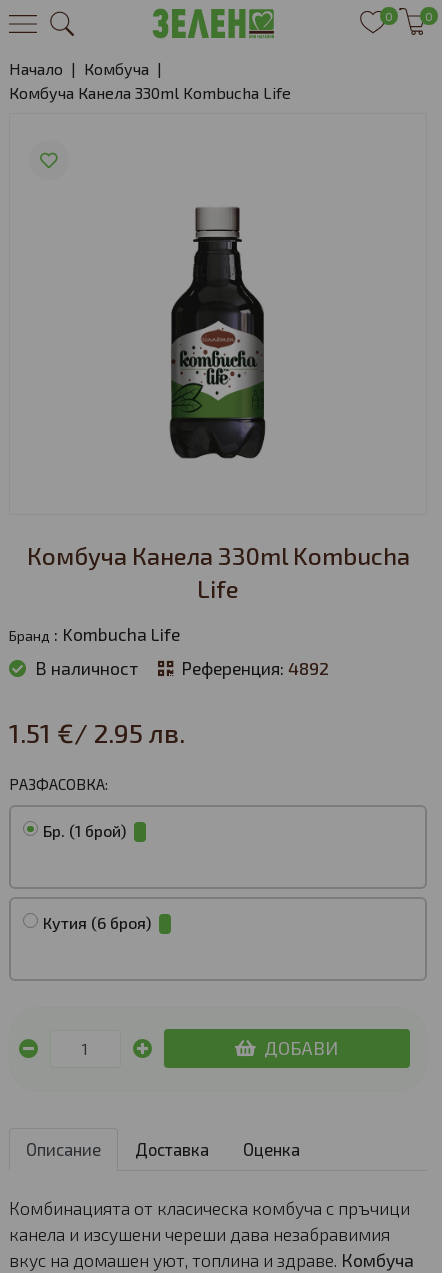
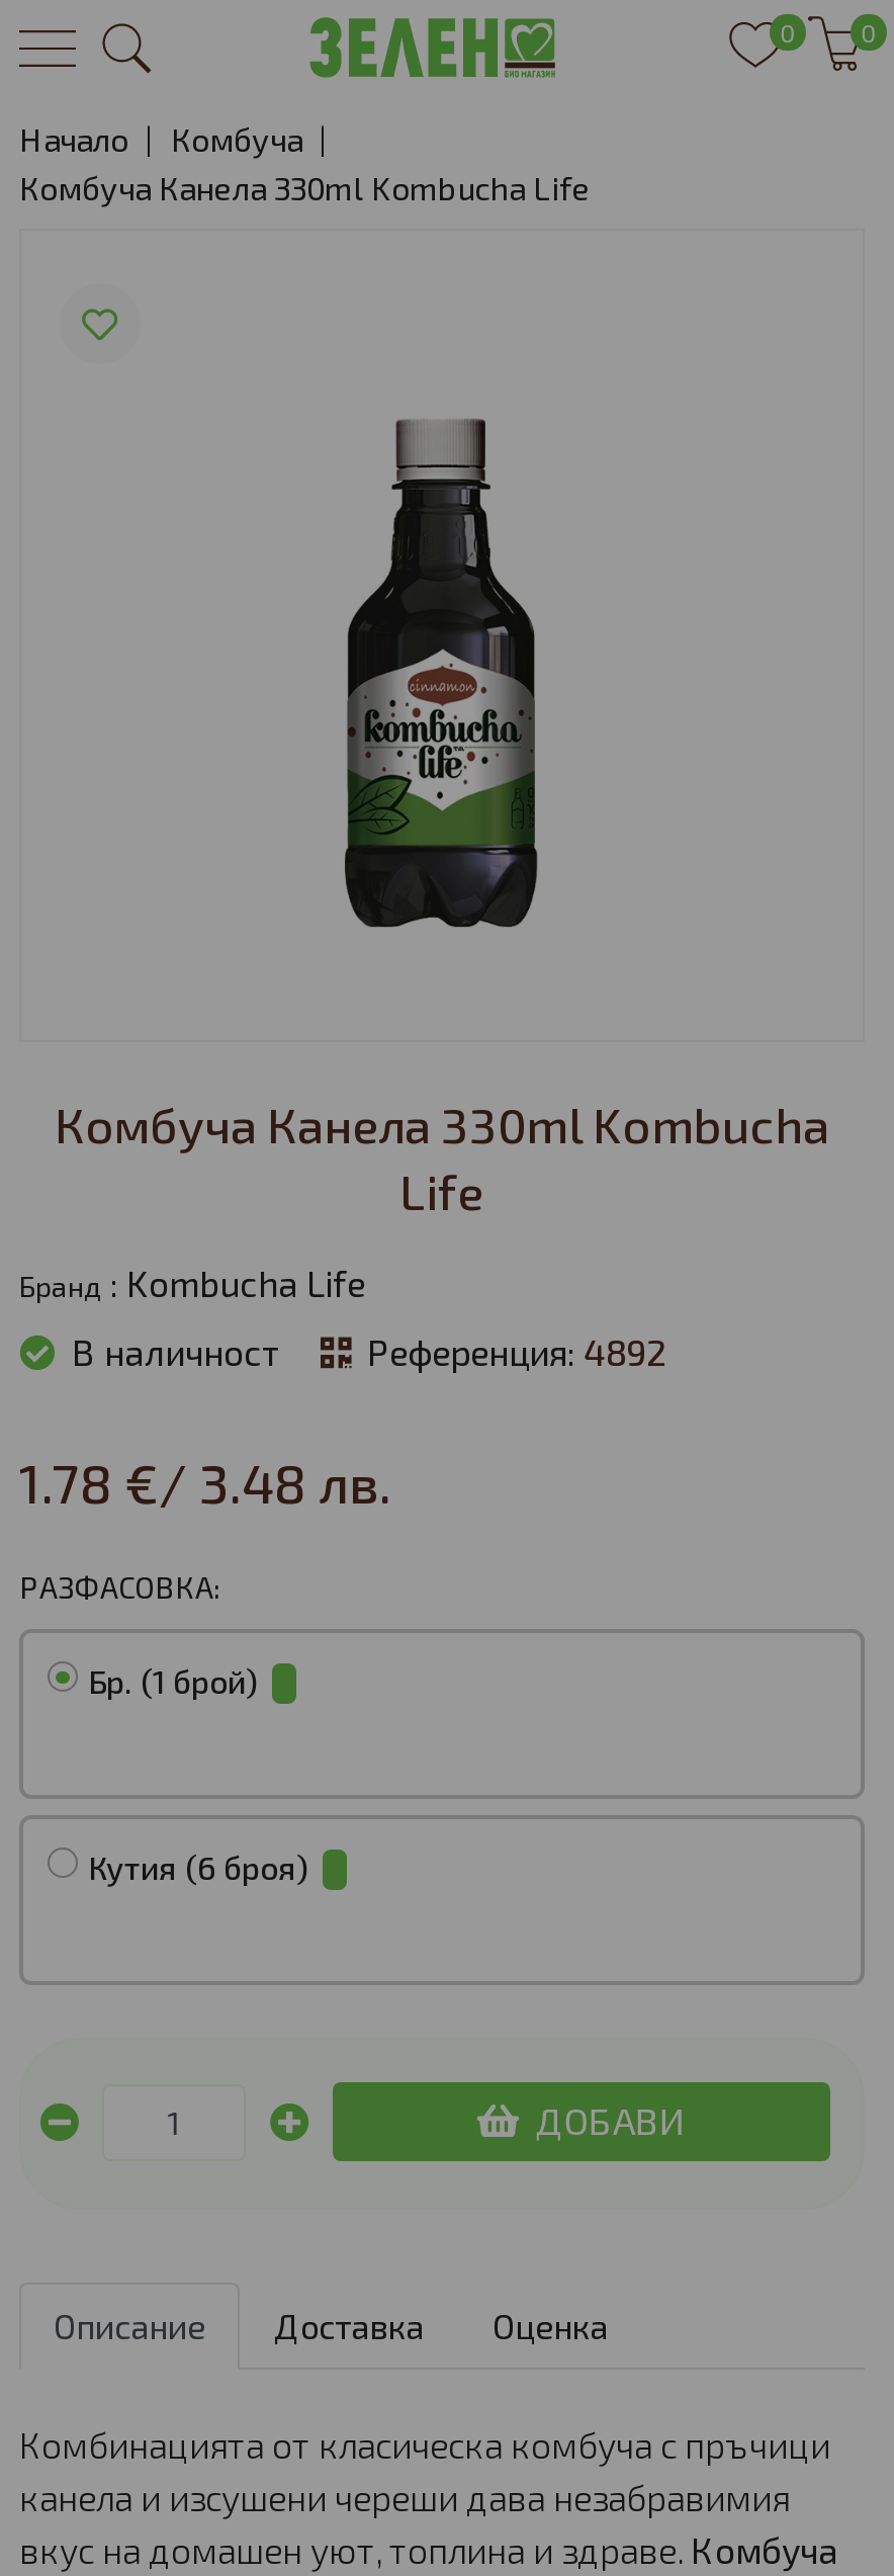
- 1.51 €/ 2.95 лв.
+ 1.78 €/ 3.48 лв.
